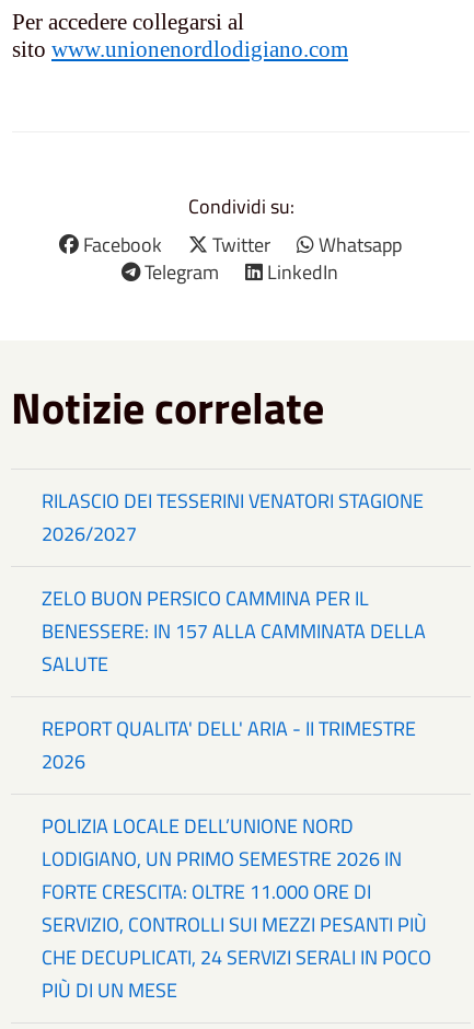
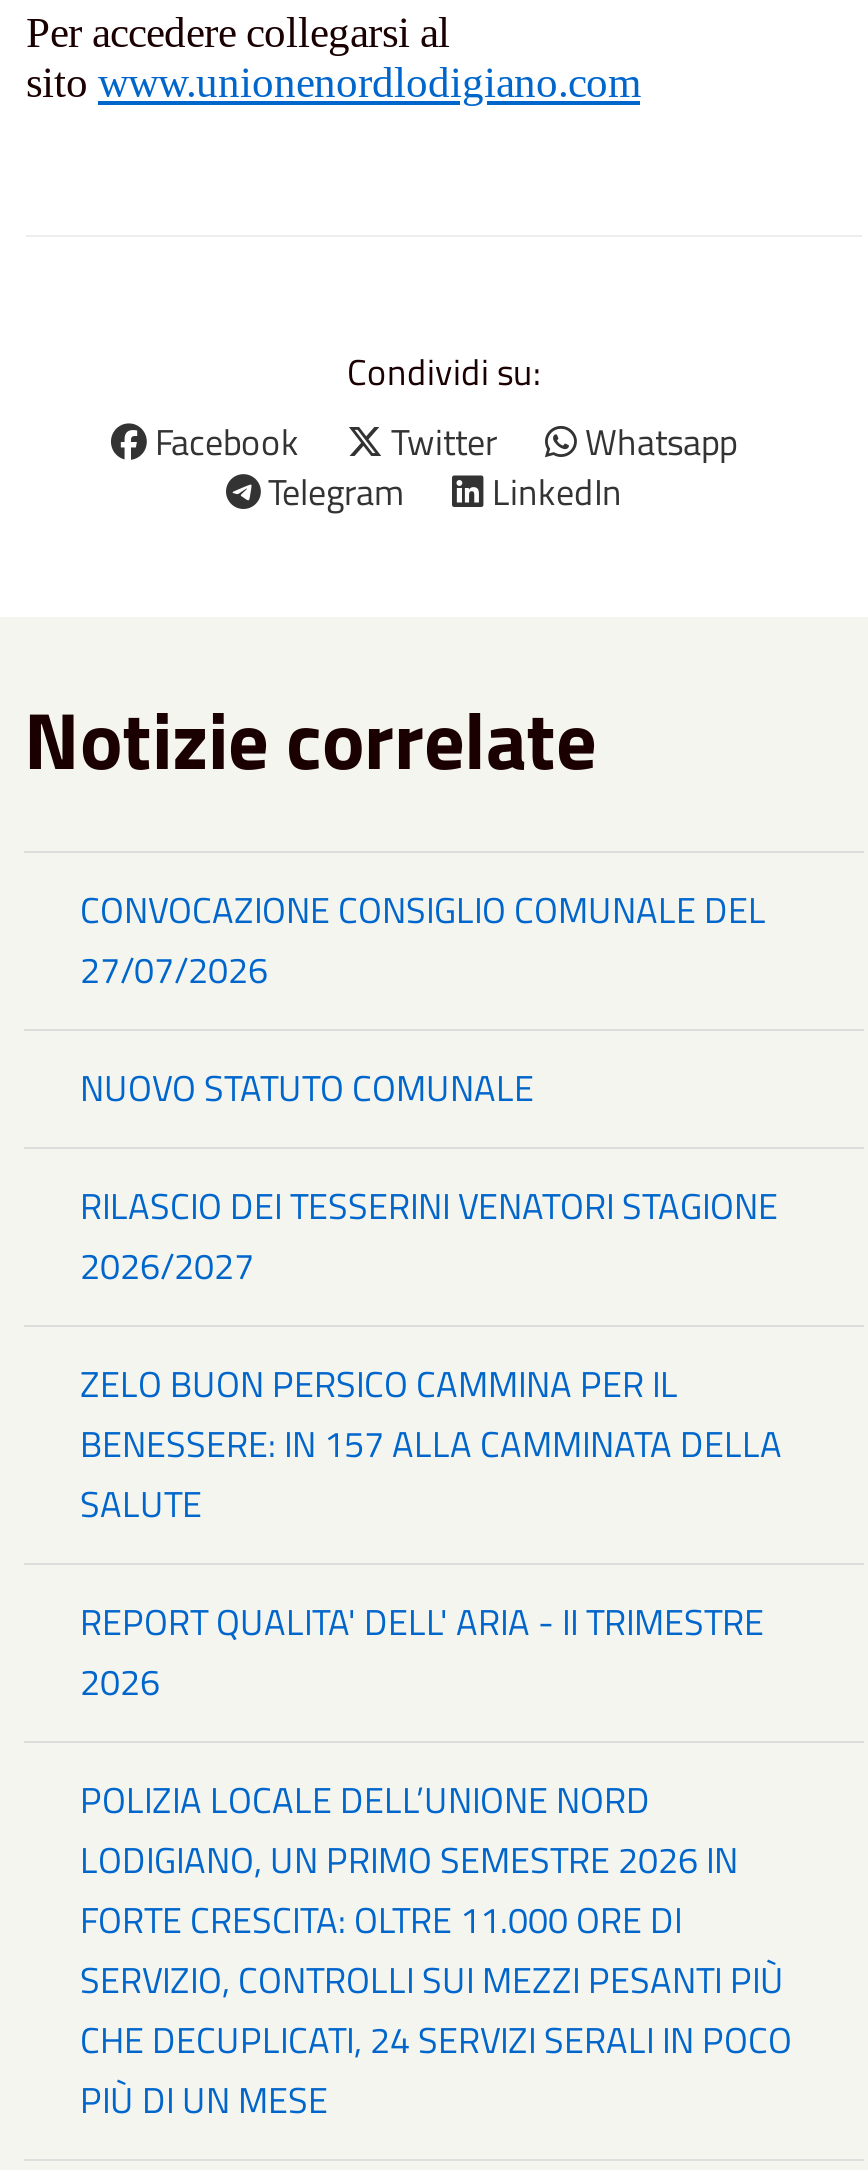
+ CONVOCAZIONE CONSIGLIO COMUNALE DEL
+ 27/07/2026
+ NUOVO STATUTO COMUNALE
